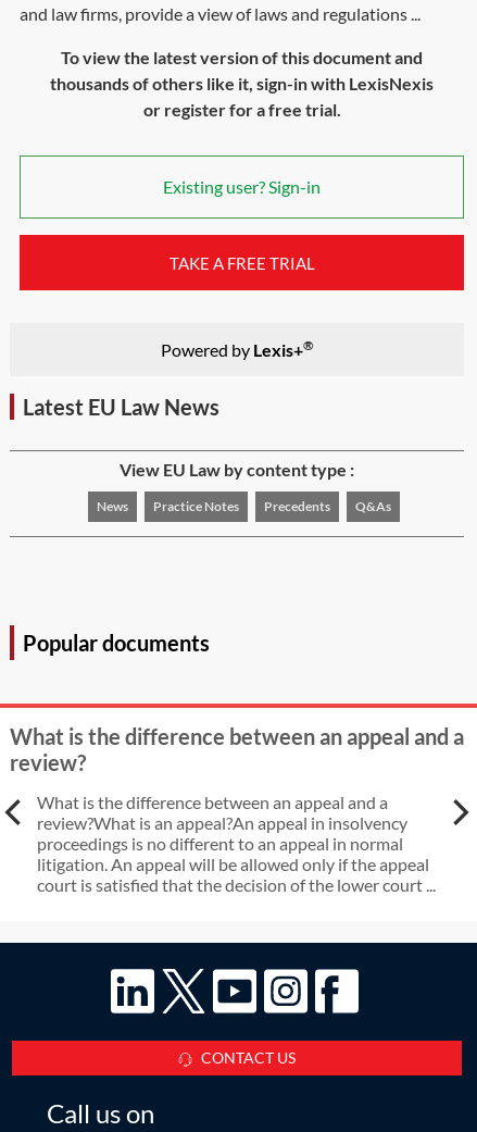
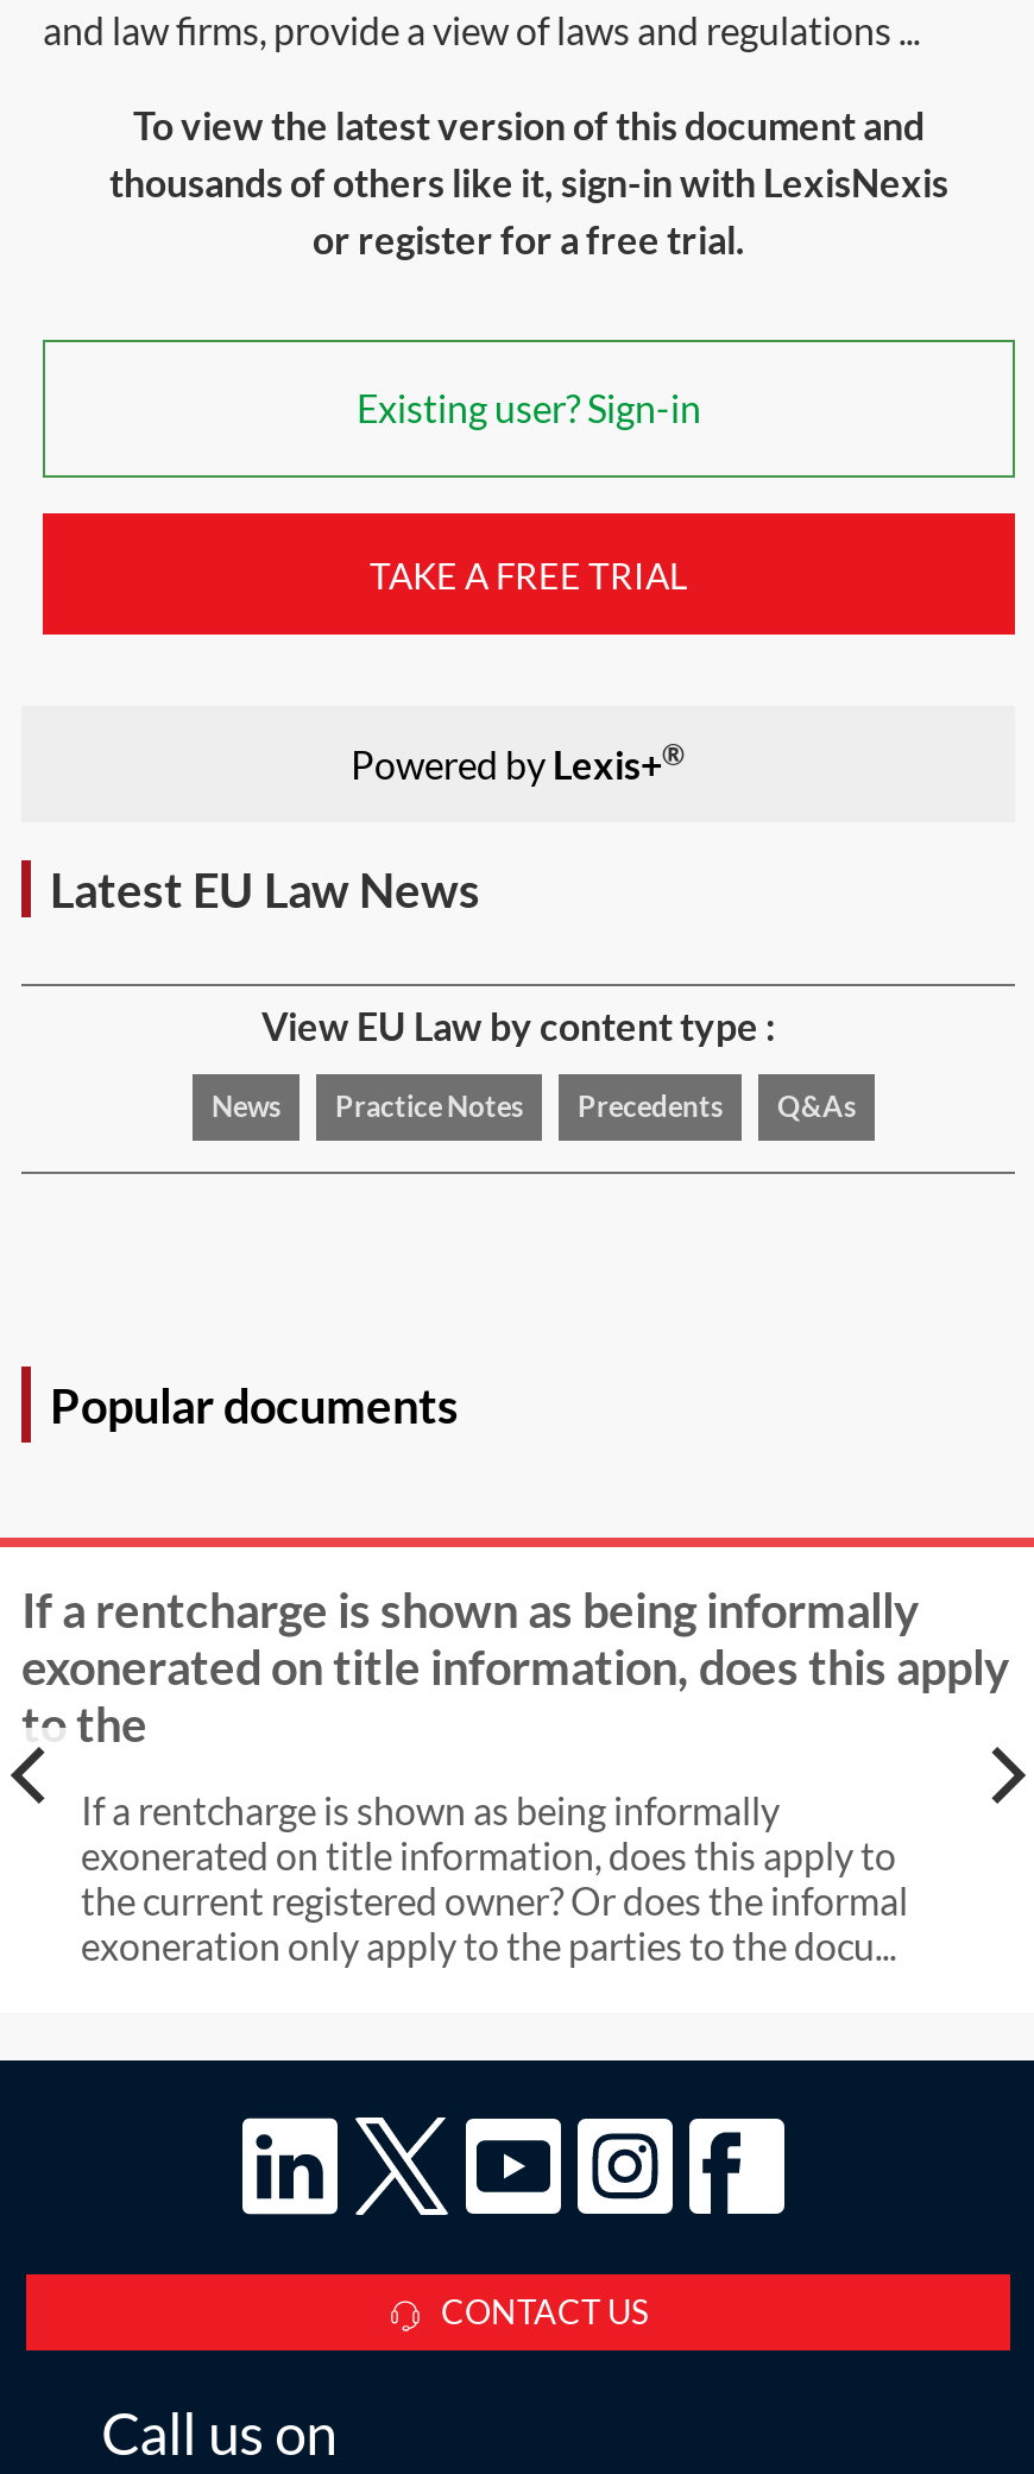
- What is the difference between an appeal and a
- review?
+ If a rentcharge is shown as being informally
+ exonerated on title information, does this apply
+ to the

- What is the difference between an appeal and a
- review?What is an appeal?An appeal in insolvency
- proceedings is no different to an appeal in normal
- litigation. An appeal will be allowed only if the appeal
- court is satisfied that the decision of the lower court ...
+ If a rentcharge is shown as being informally
+ exonerated on title information, does this apply to
+ the current registered owner? Or does the informal
+ exoneration only apply to the parties to the docu...
